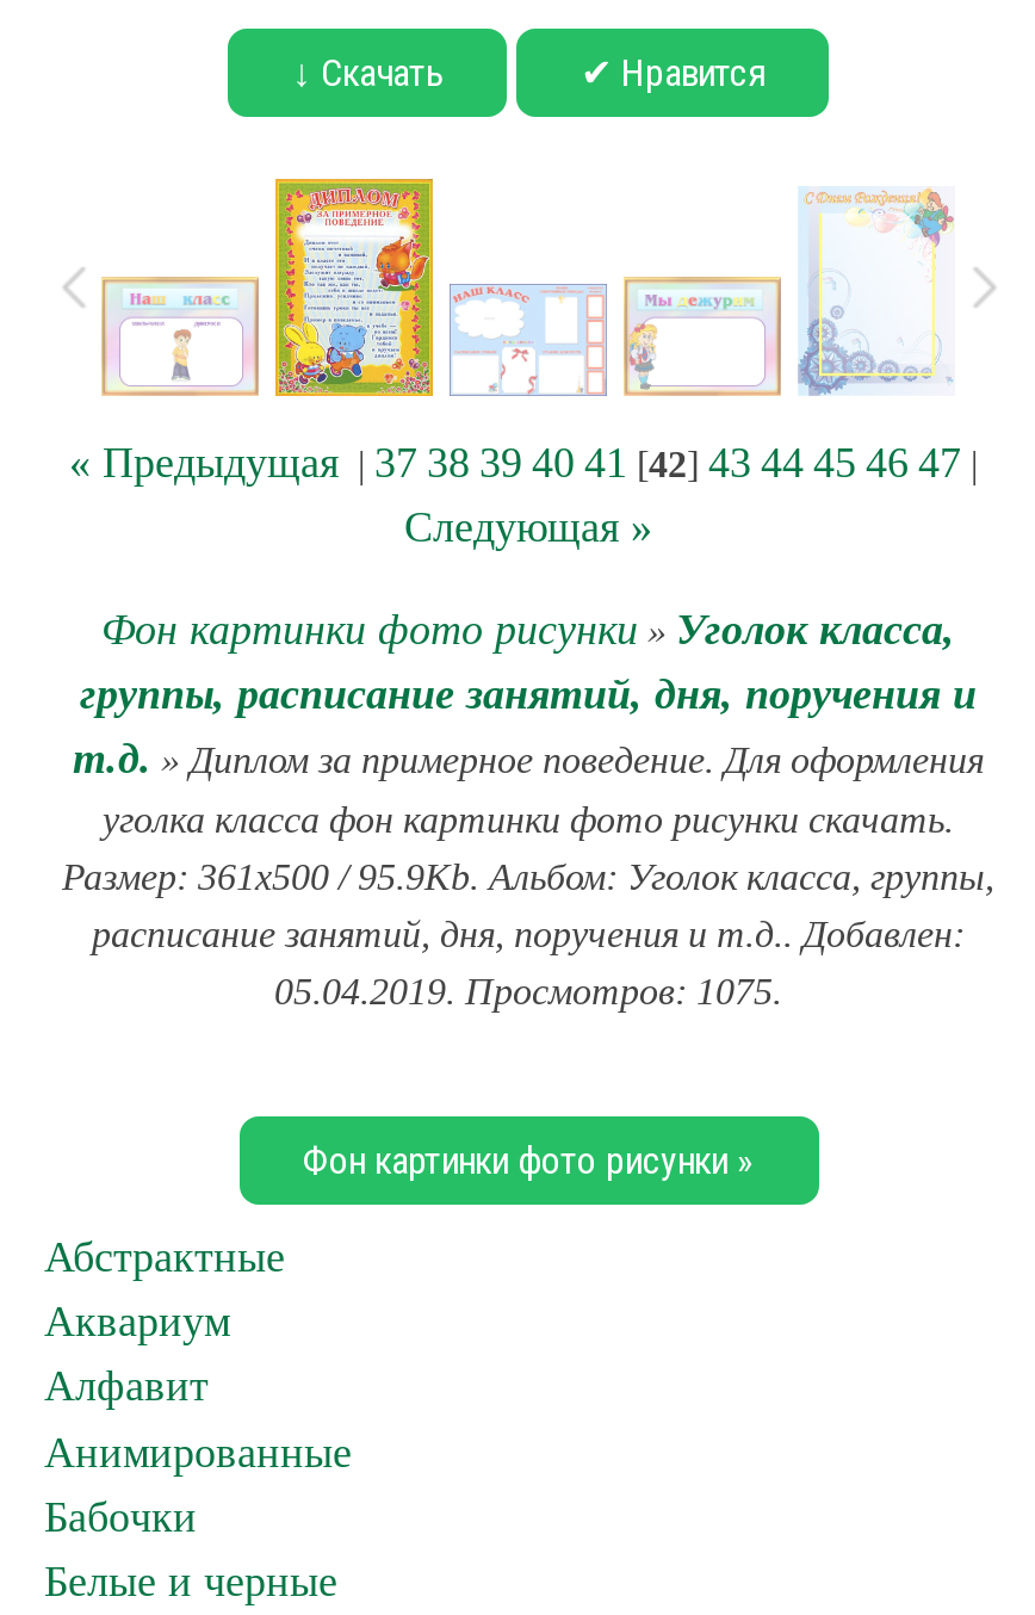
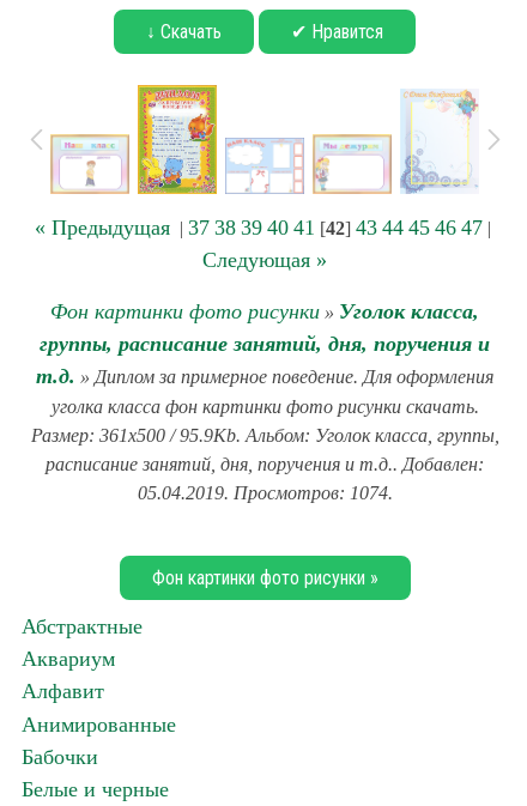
- 05.04.2019. Просмотров: 1075.
+ 05.04.2019. Просмотров: 1074.
